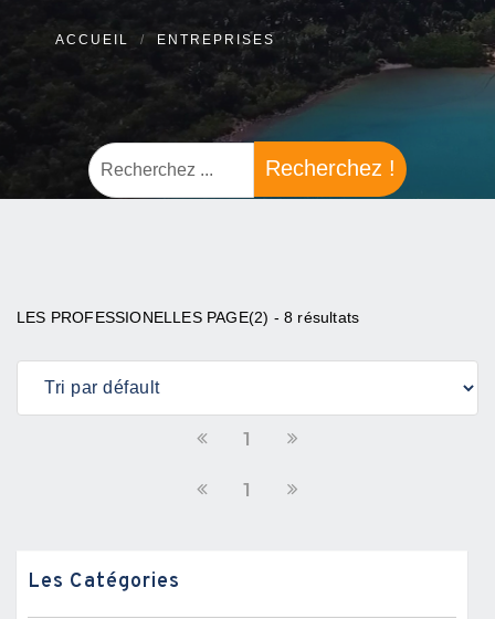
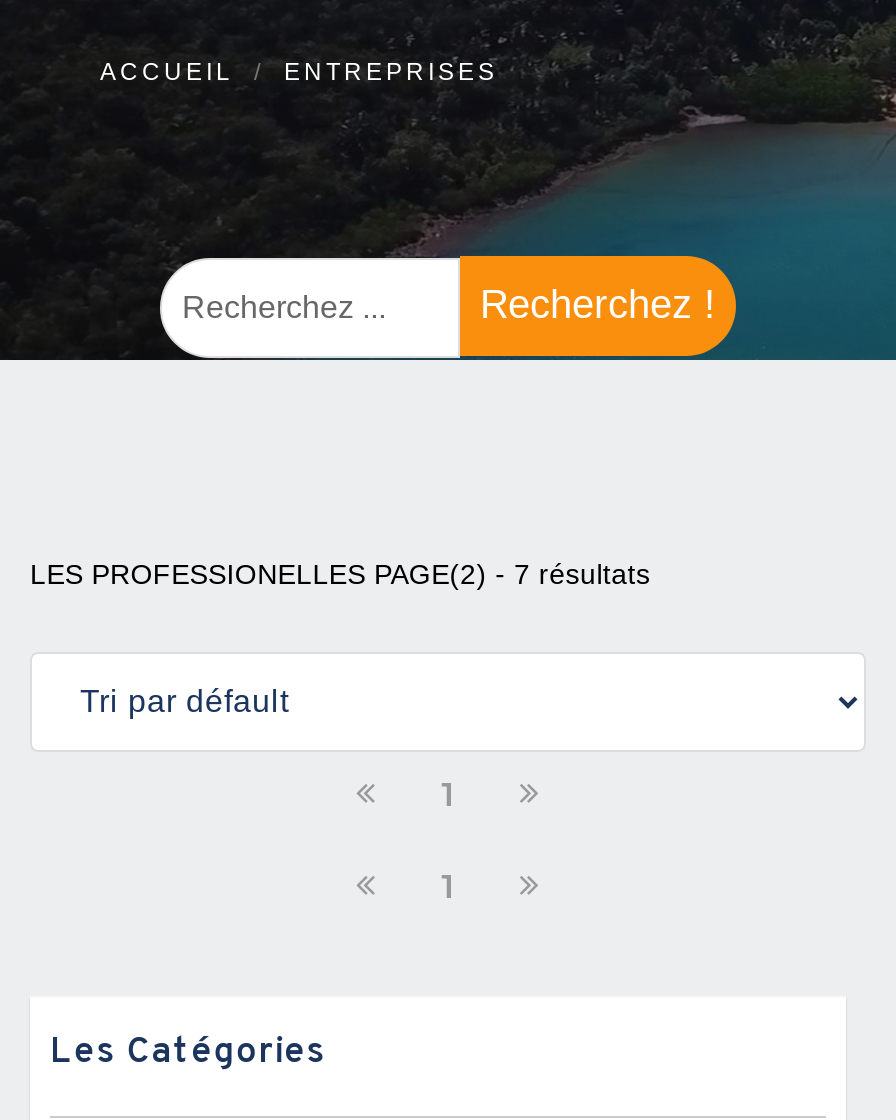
- LES PROFESSIONELLES PAGE(2) - 8 résultats
+ LES PROFESSIONELLES PAGE(2) - 7 résultats
